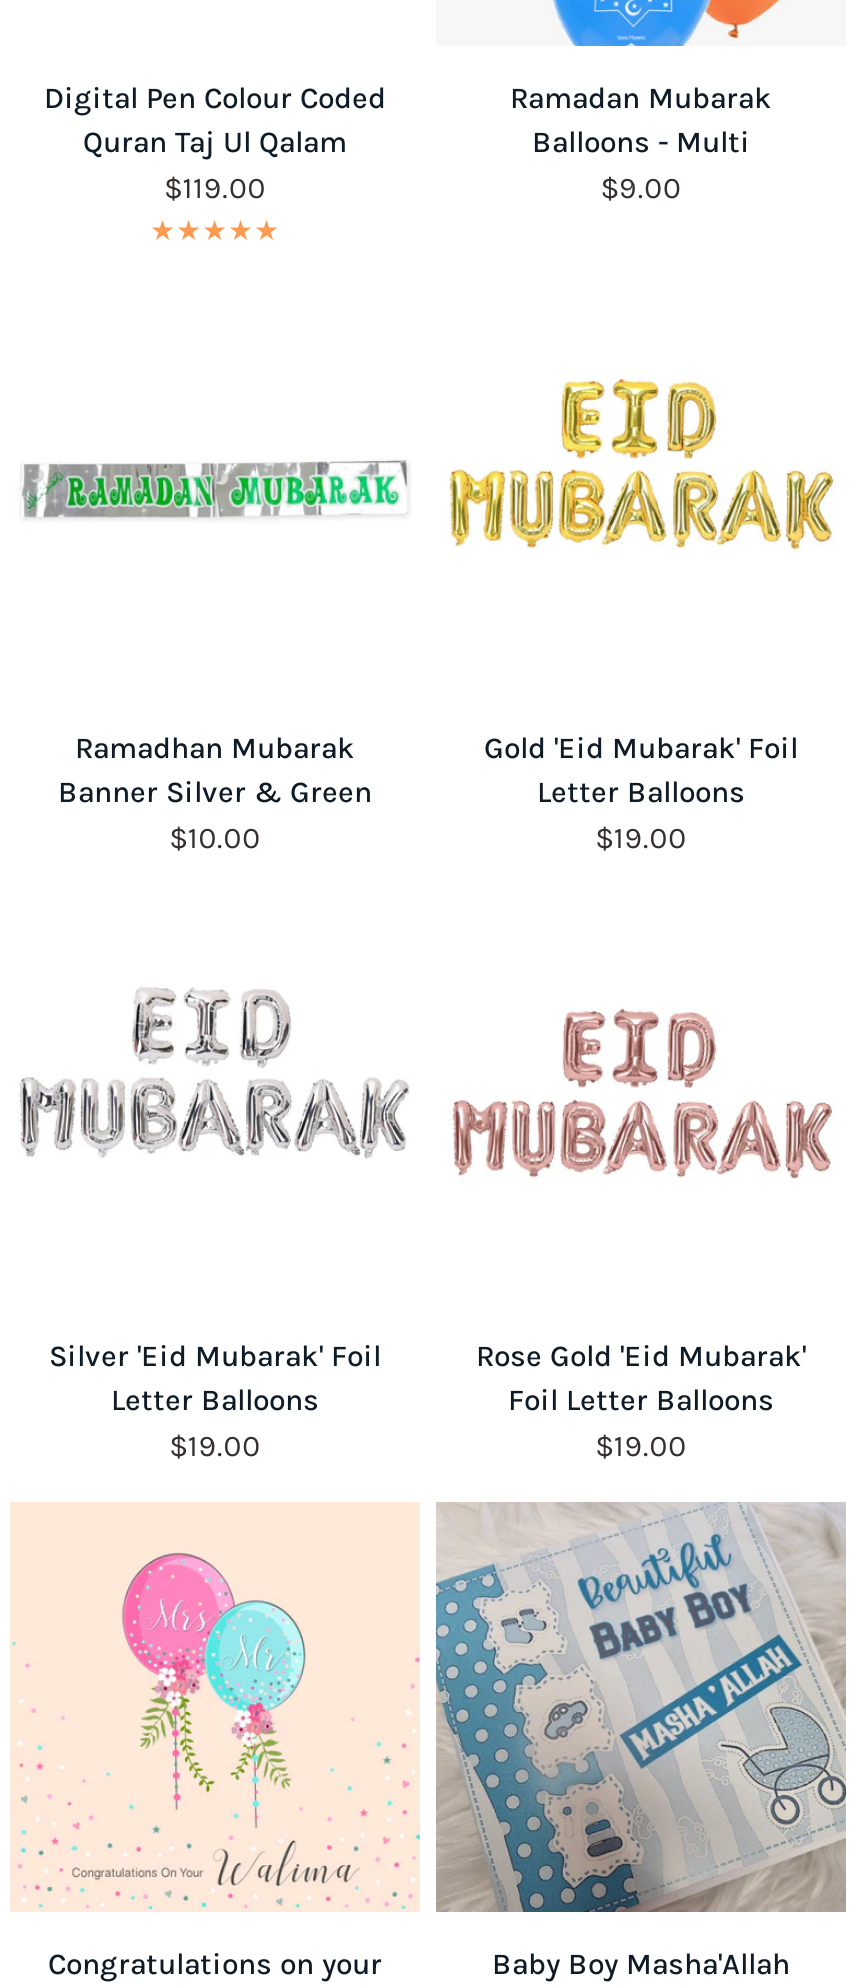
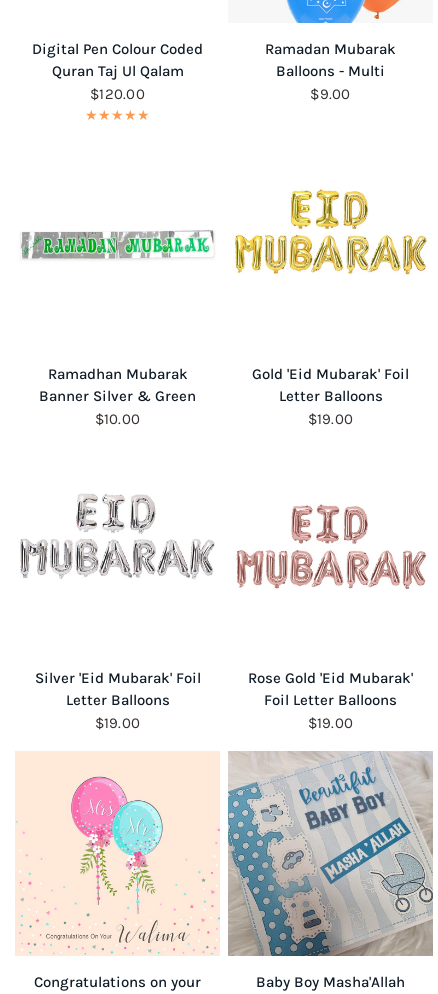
- $119.00
+ $120.00
